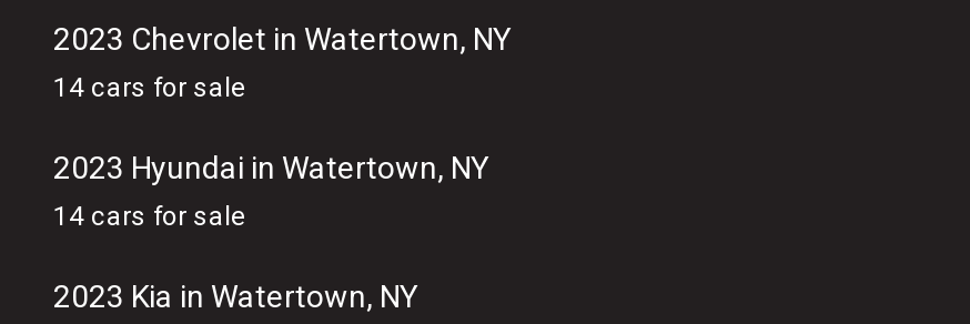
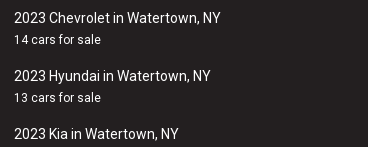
- 14 cars for sale
+ 13 cars for sale
